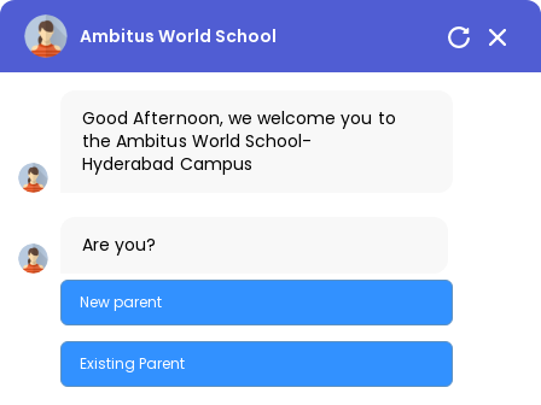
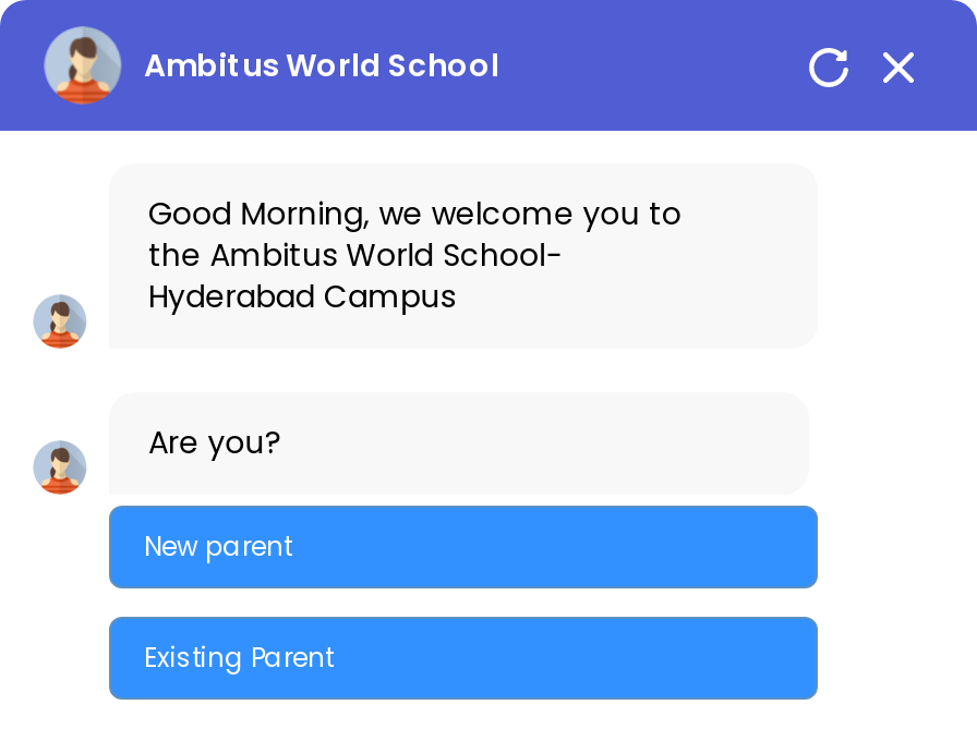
- Good Afternoon, we welcome you to
+ Good Morning, we welcome you to
